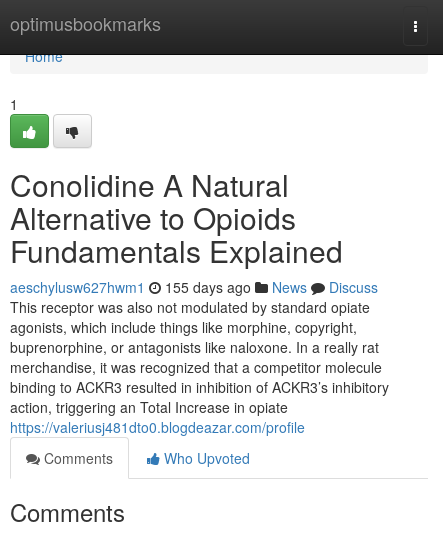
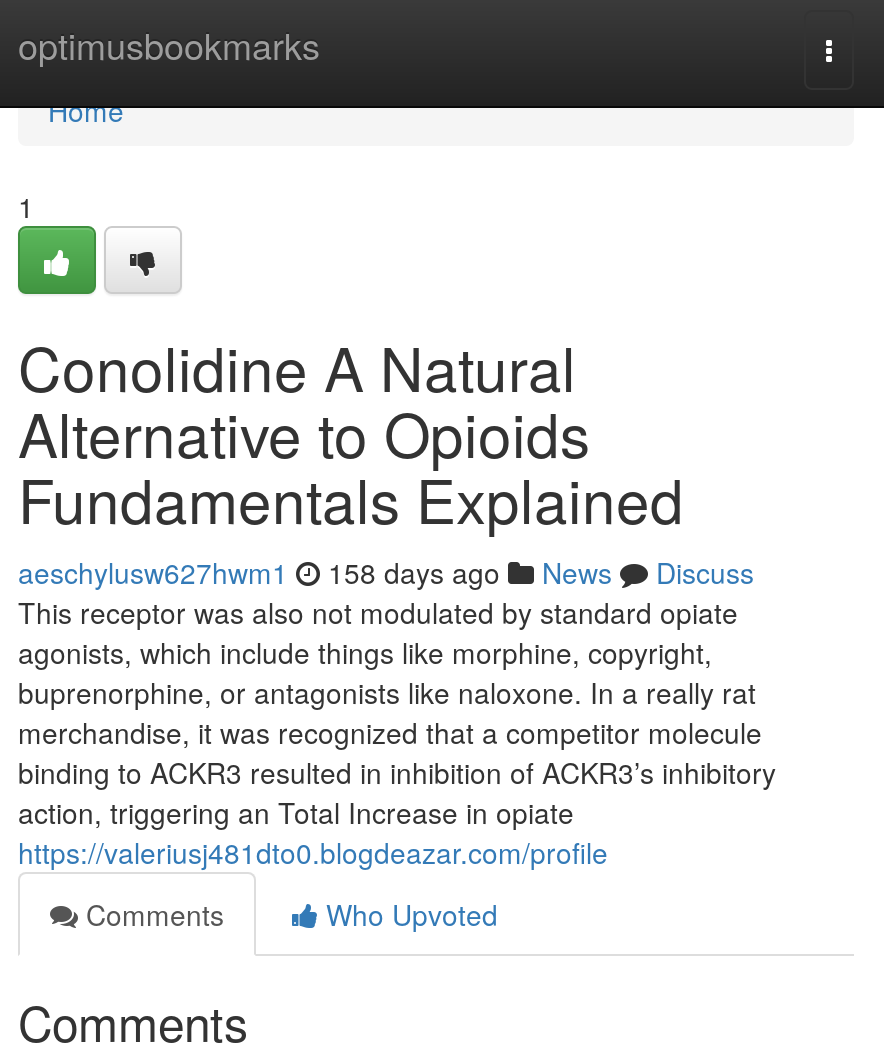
- aeschylusw627hwm1 155 days ago News Discuss
+ aeschylusw627hwm1 158 days ago News Discuss
